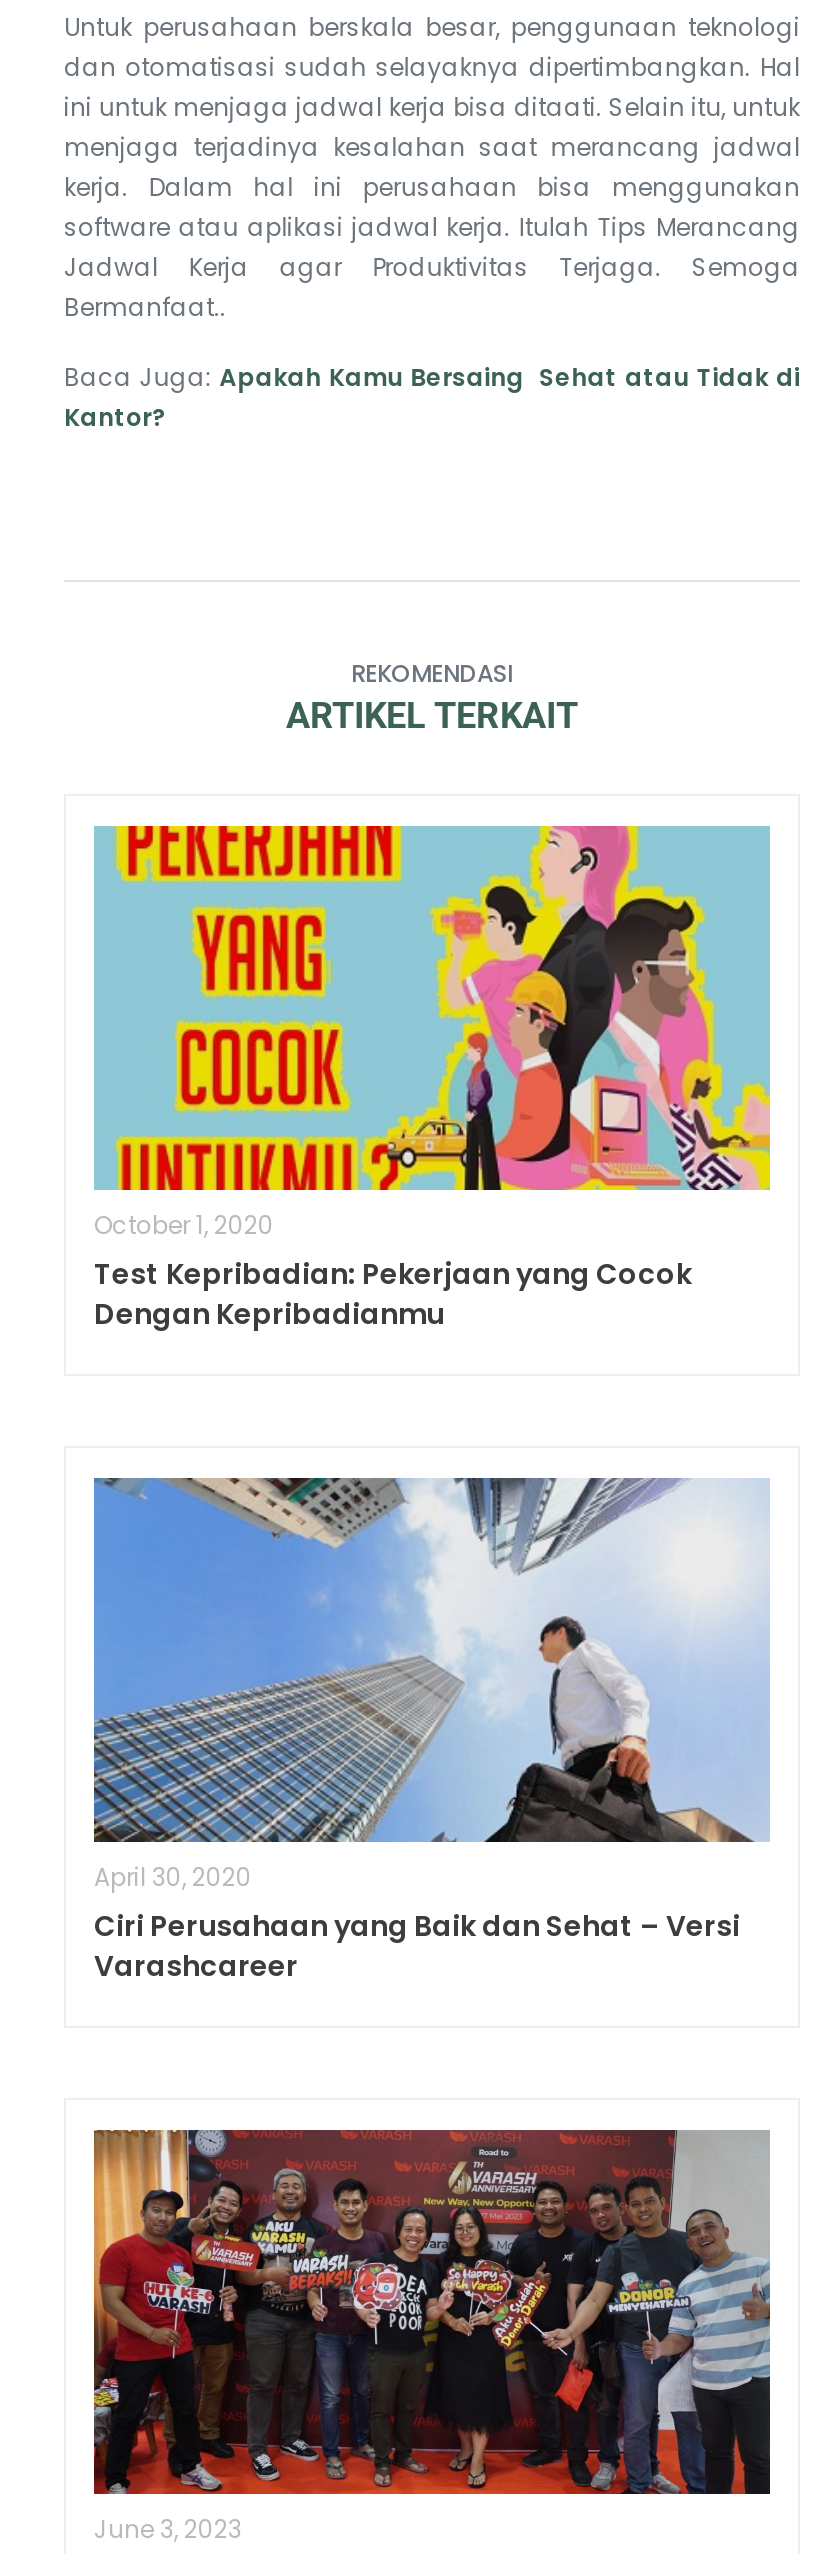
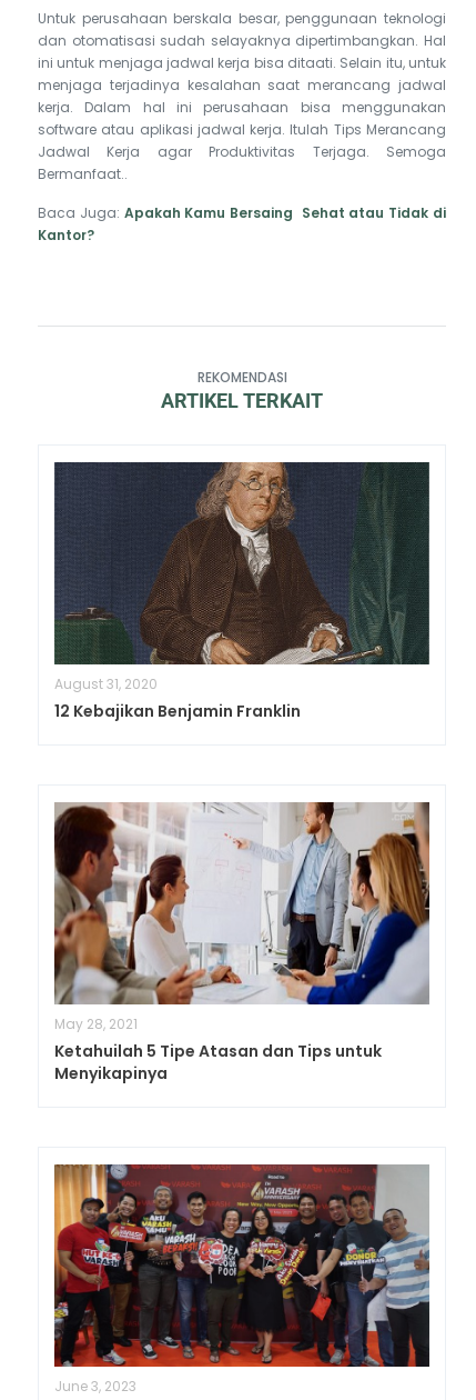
- [image]
- October 1, 2020
- Test Kepribadian: Pekerjaan yang Cocok
- Dengan Kepribadianmu
+ [image]
+ August 31, 2020
+ 12 Kebajikan Benjamin Franklin

- [image]
- April 30, 2020
- Ciri Perusahaan yang Baik dan Sehat – Versi
- Varashcareer
+ [image]
+ May 28, 2021
+ Ketahuilah 5 Tipe Atasan dan Tips untuk
+ Menyikapinya
